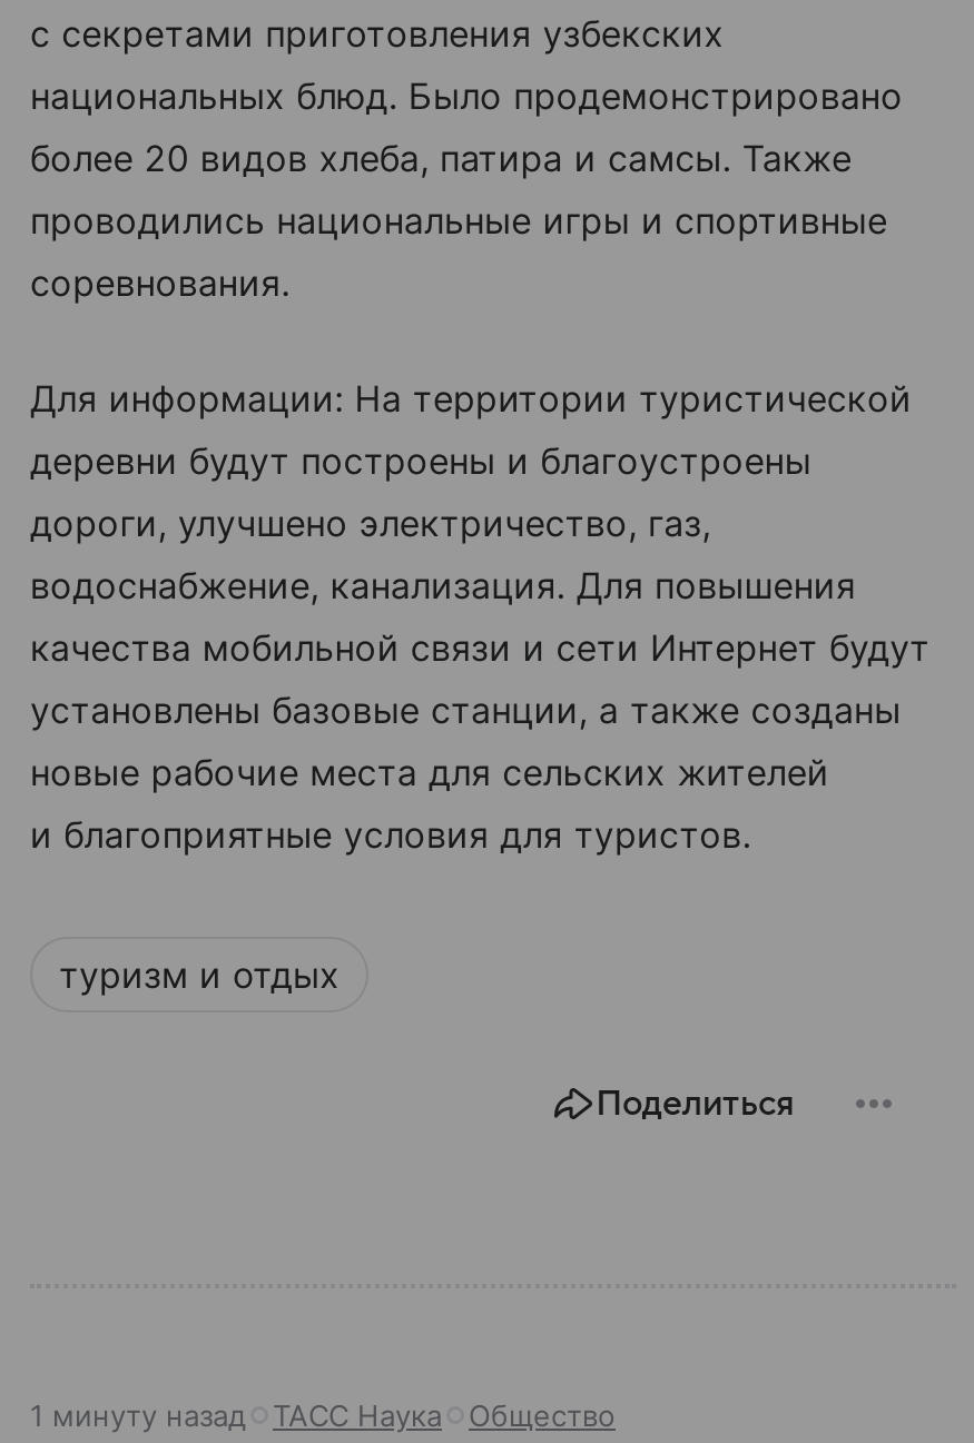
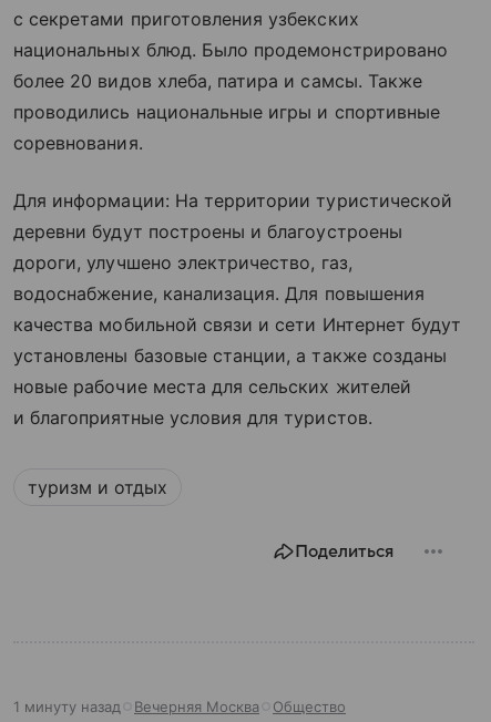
- ТАСС Наука
+ Вечерняя Москва
